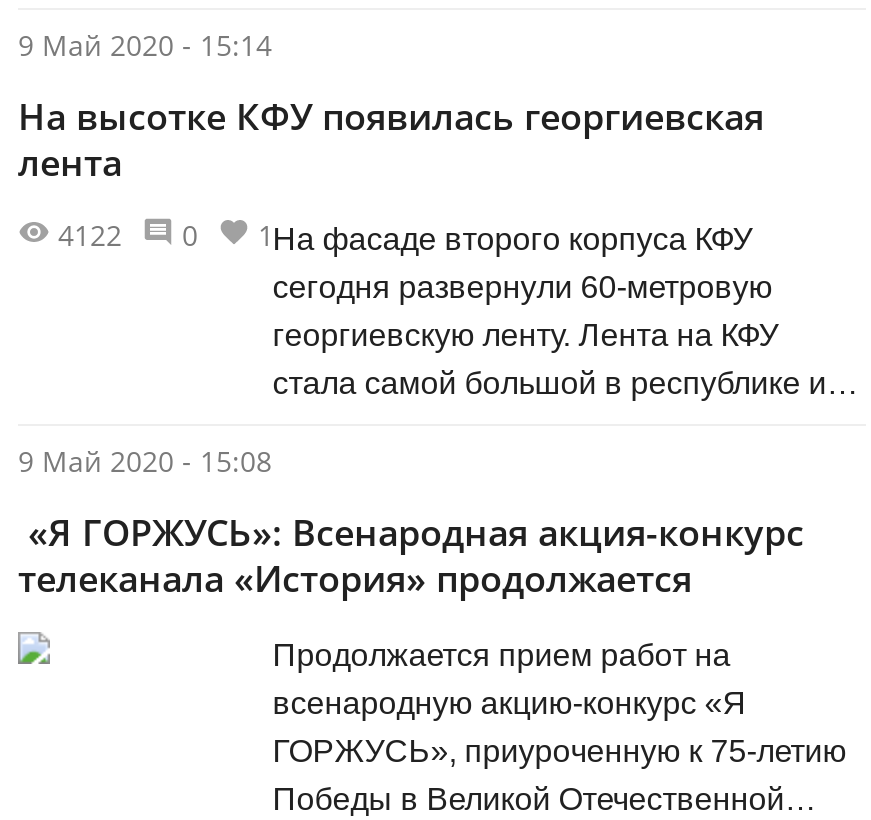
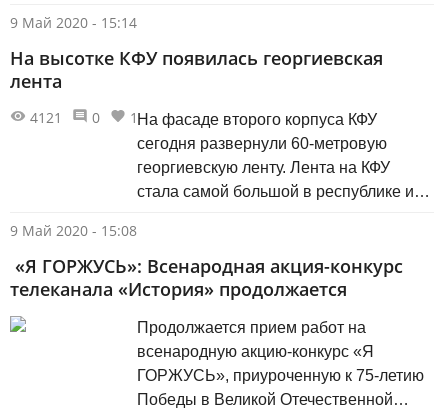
- 4122 0 1 На фасаде второго корпуса КФУ
+ 4121 0 1 На фасаде второго корпуса КФУ
